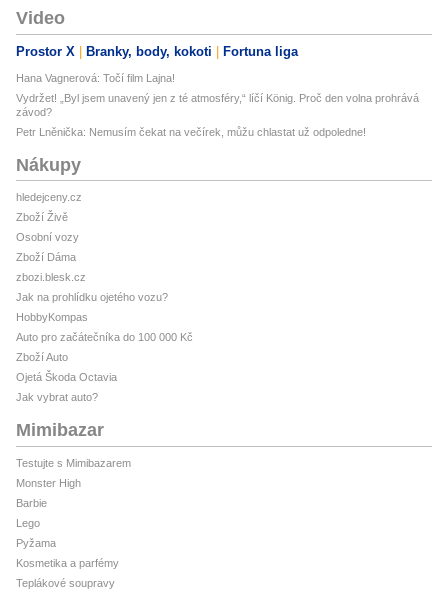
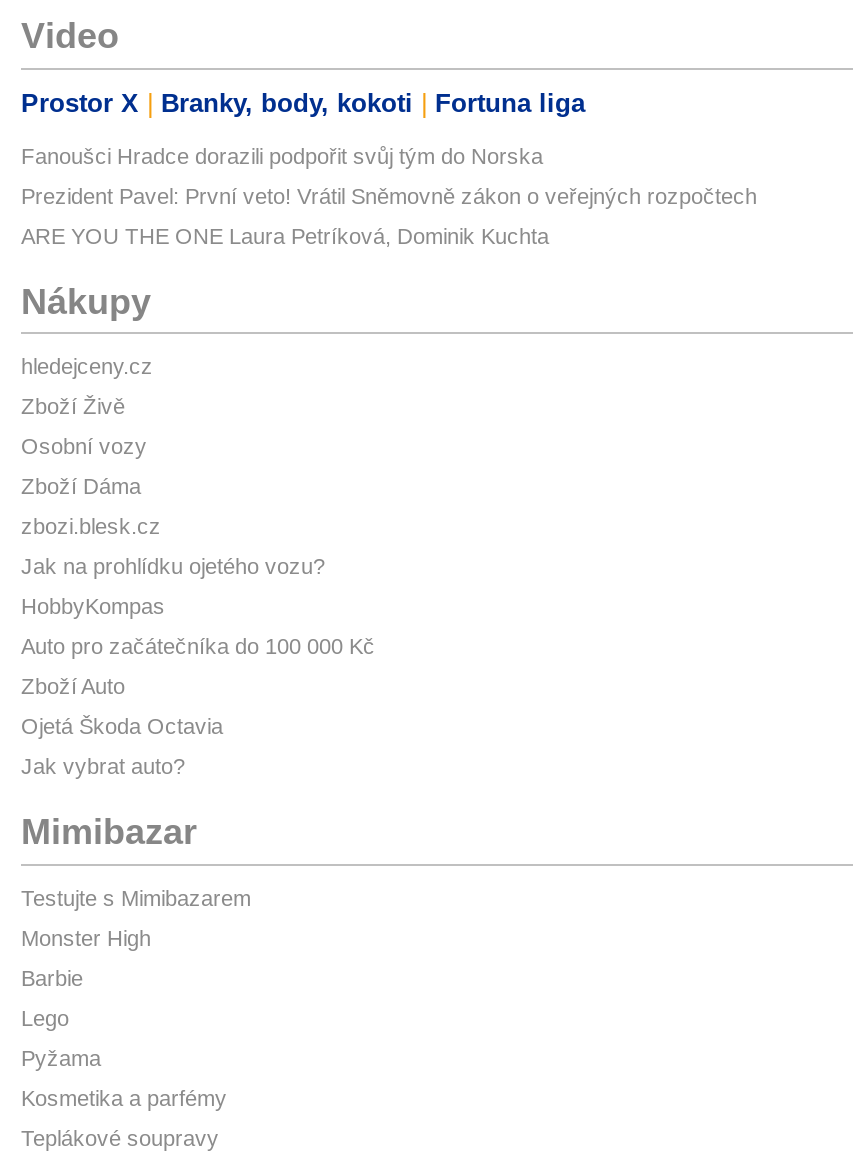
- Hana Vagnerová: Točí film Lajna!
+ Fanoušci Hradce dorazili podpořit svůj tým do Norska

- Vydržet! „Byl jsem unavený jen z té atmosféry,“ líčí König. Proč den volna prohrává
- závod?
+ Prezident Pavel: První veto! Vrátil Sněmovně zákon o veřejných rozpočtech

- Petr Lněnička: Nemusím čekat na večírek, můžu chlastat už odpoledne!
+ ARE YOU THE ONE Laura Petríková, Dominik Kuchta
